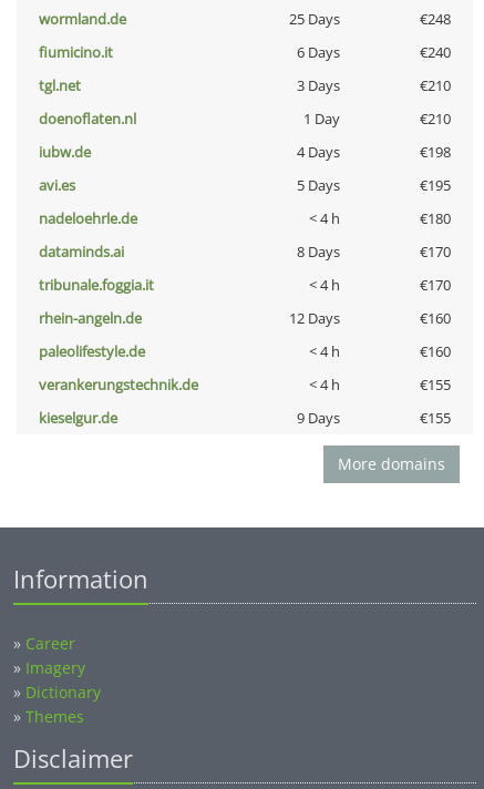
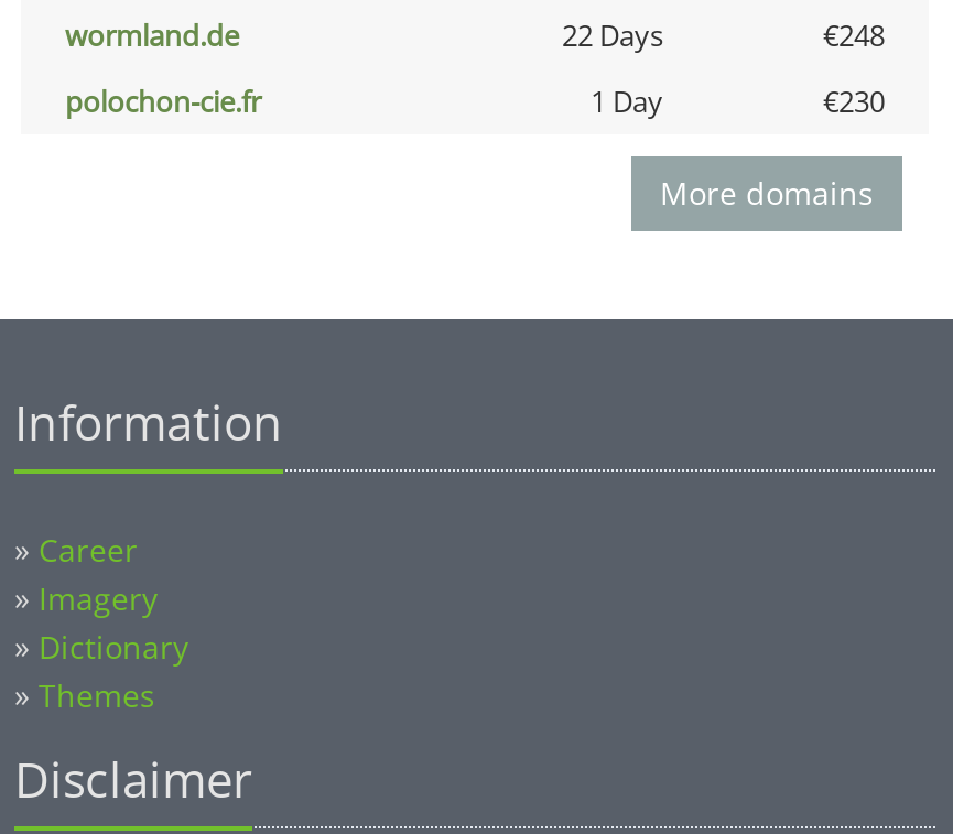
- 25 Days
+ 22 Days

- fiumicino.it
- 6 Days
- €240
- tgl.net
- 3 Days
- €210
- doenoflaten.nl
+ polochon-cie.fr

- €210
- iubw.de
- 4 Days
- €198
- avi.es
- 5 Days
- €195
- nadeloehrle.de
- < 4 h
- €180
- dataminds.ai
- 8 Days
- €170
- tribunale.foggia.it
- < 4 h
- €170
- rhein-angeln.de
- 12 Days
- €160
- paleolifestyle.de
- < 4 h
- €160
- verankerungstechnik.de
- < 4 h
- €155
- kieselgur.de
- 9 Days
- €155
+ €230
